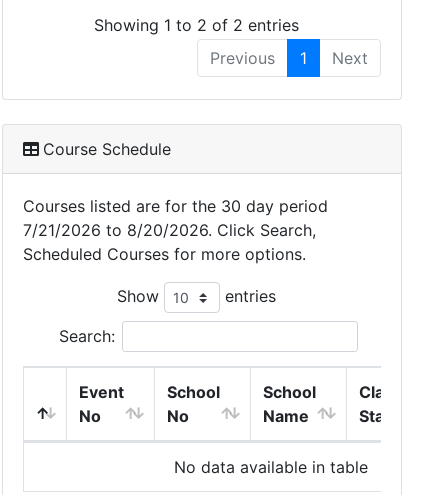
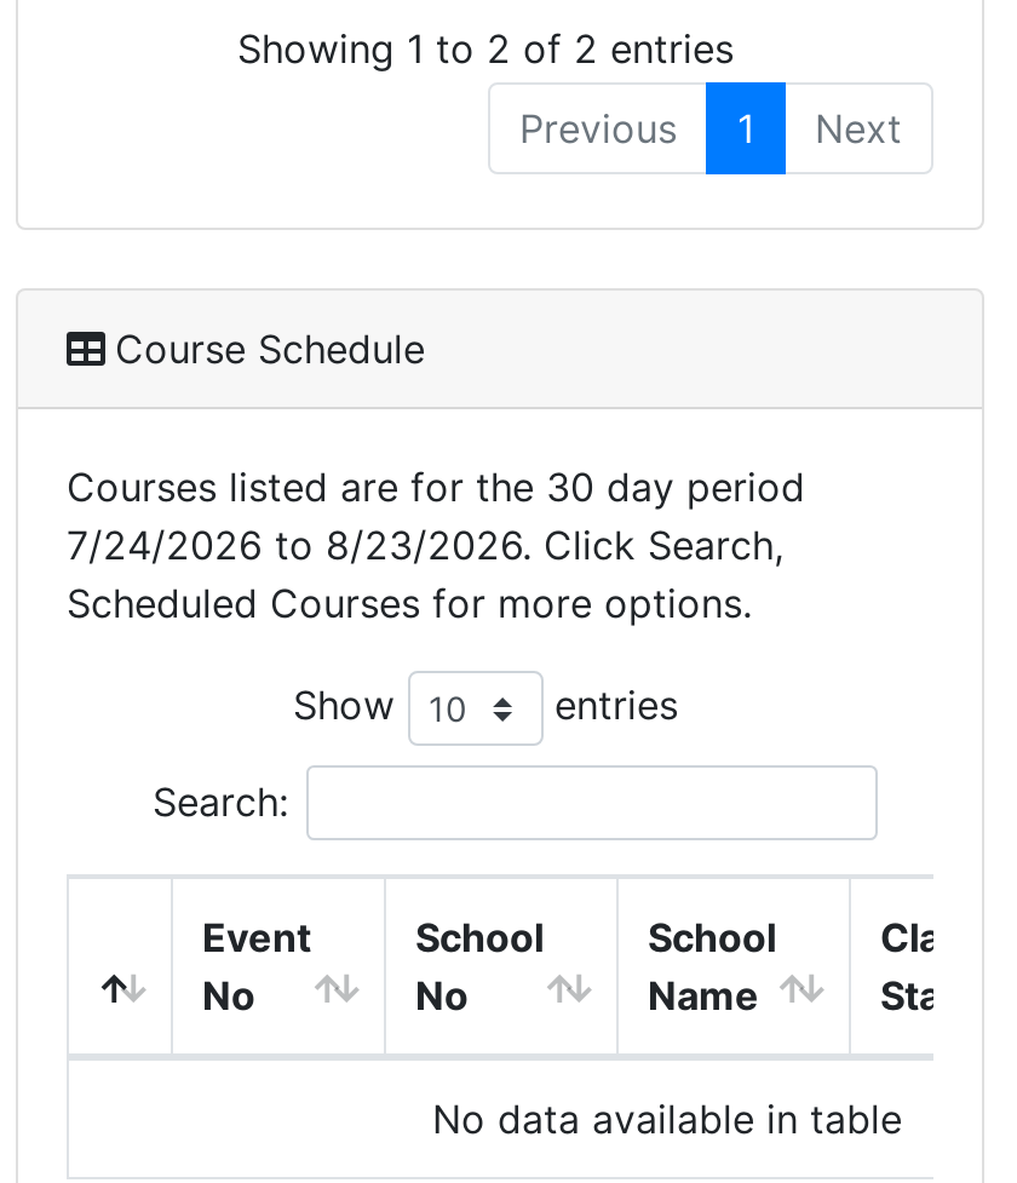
- 7/21/2026 to 8/20/2026. Click Search,
+ 7/24/2026 to 8/23/2026. Click Search,
